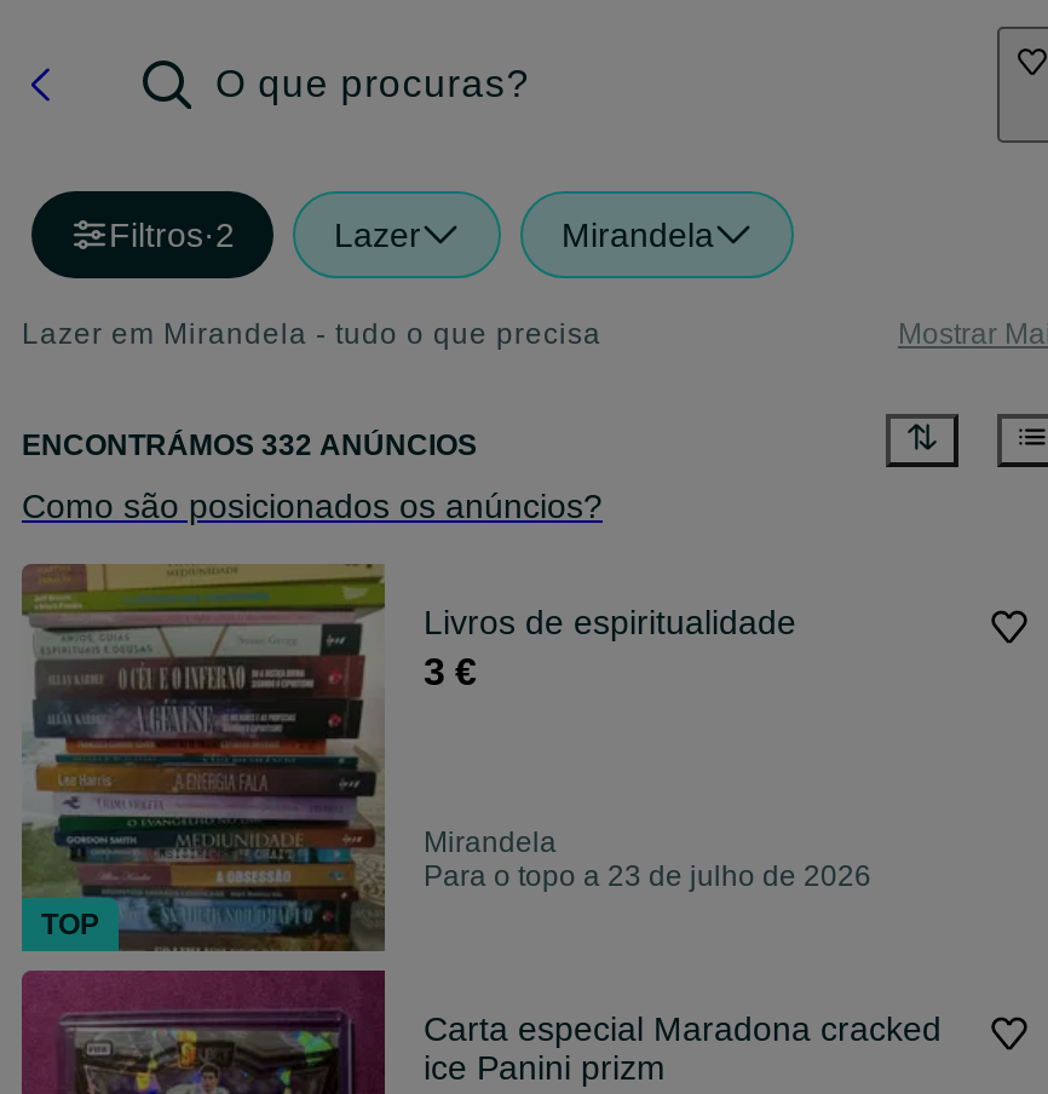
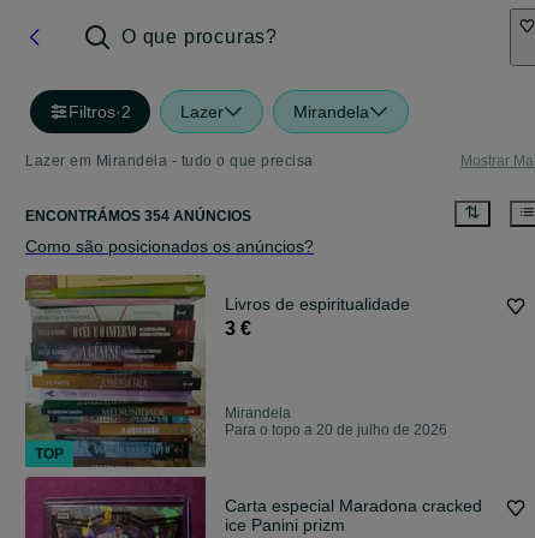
- ENCONTRÁMOS 332 ANÚNCIOS
+ ENCONTRÁMOS 354 ANÚNCIOS

- Para o topo a 23 de julho de 2026
+ Para o topo a 20 de julho de 2026
